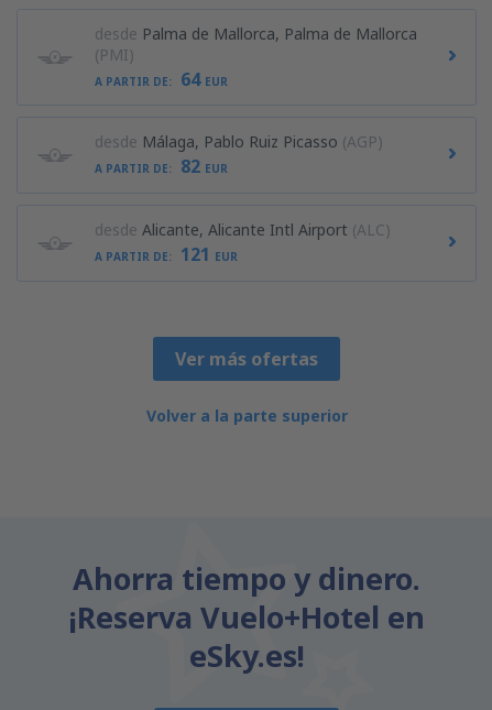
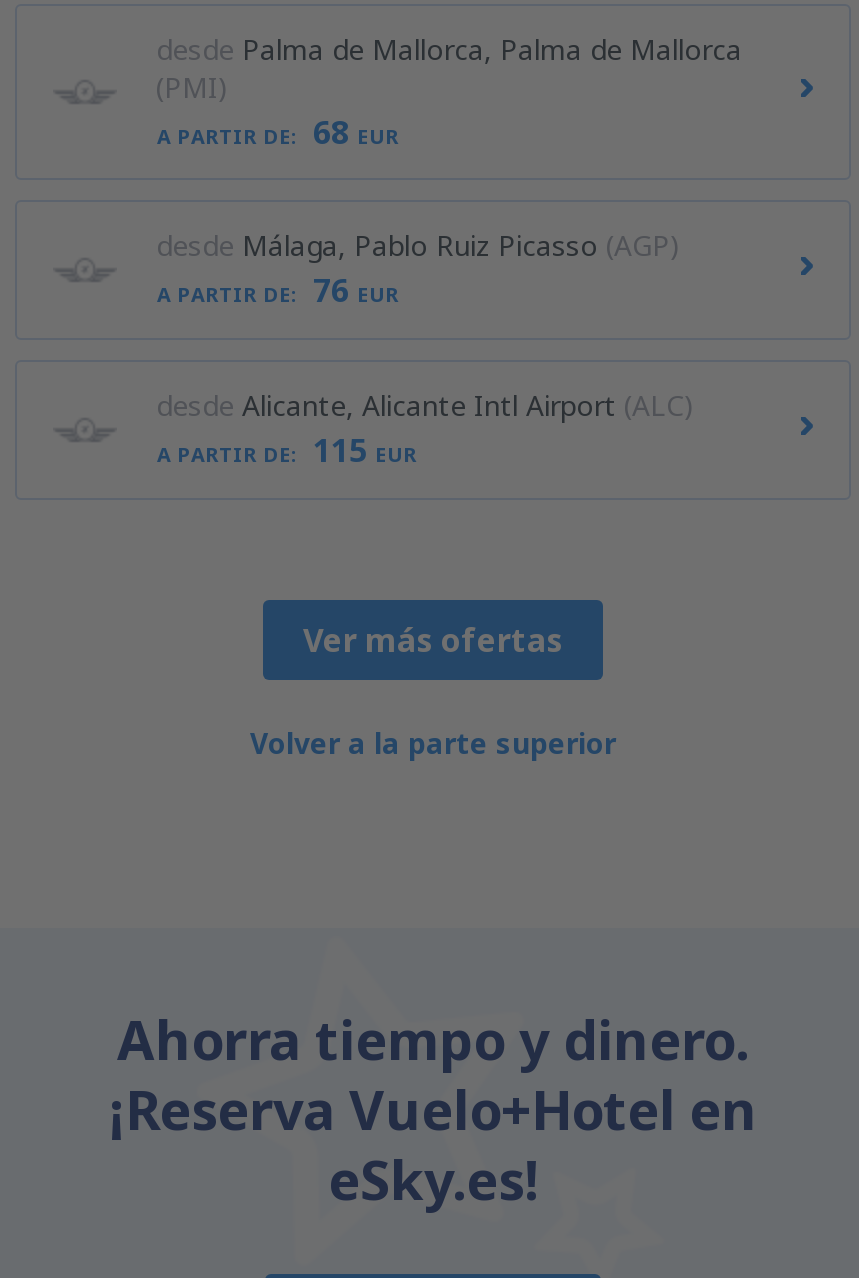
- A PARTIR DE: 64 EUR
+ A PARTIR DE: 68 EUR

- A PARTIR DE: 82 EUR
+ A PARTIR DE: 76 EUR

- A PARTIR DE: 121 EUR
+ A PARTIR DE: 115 EUR
